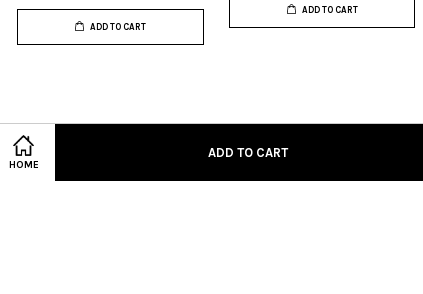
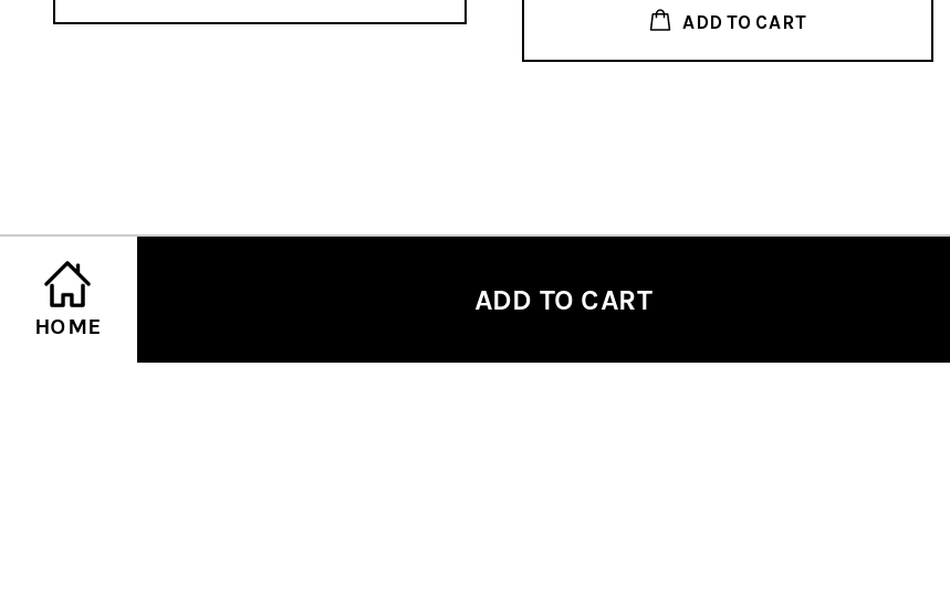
- ADD TO CART
